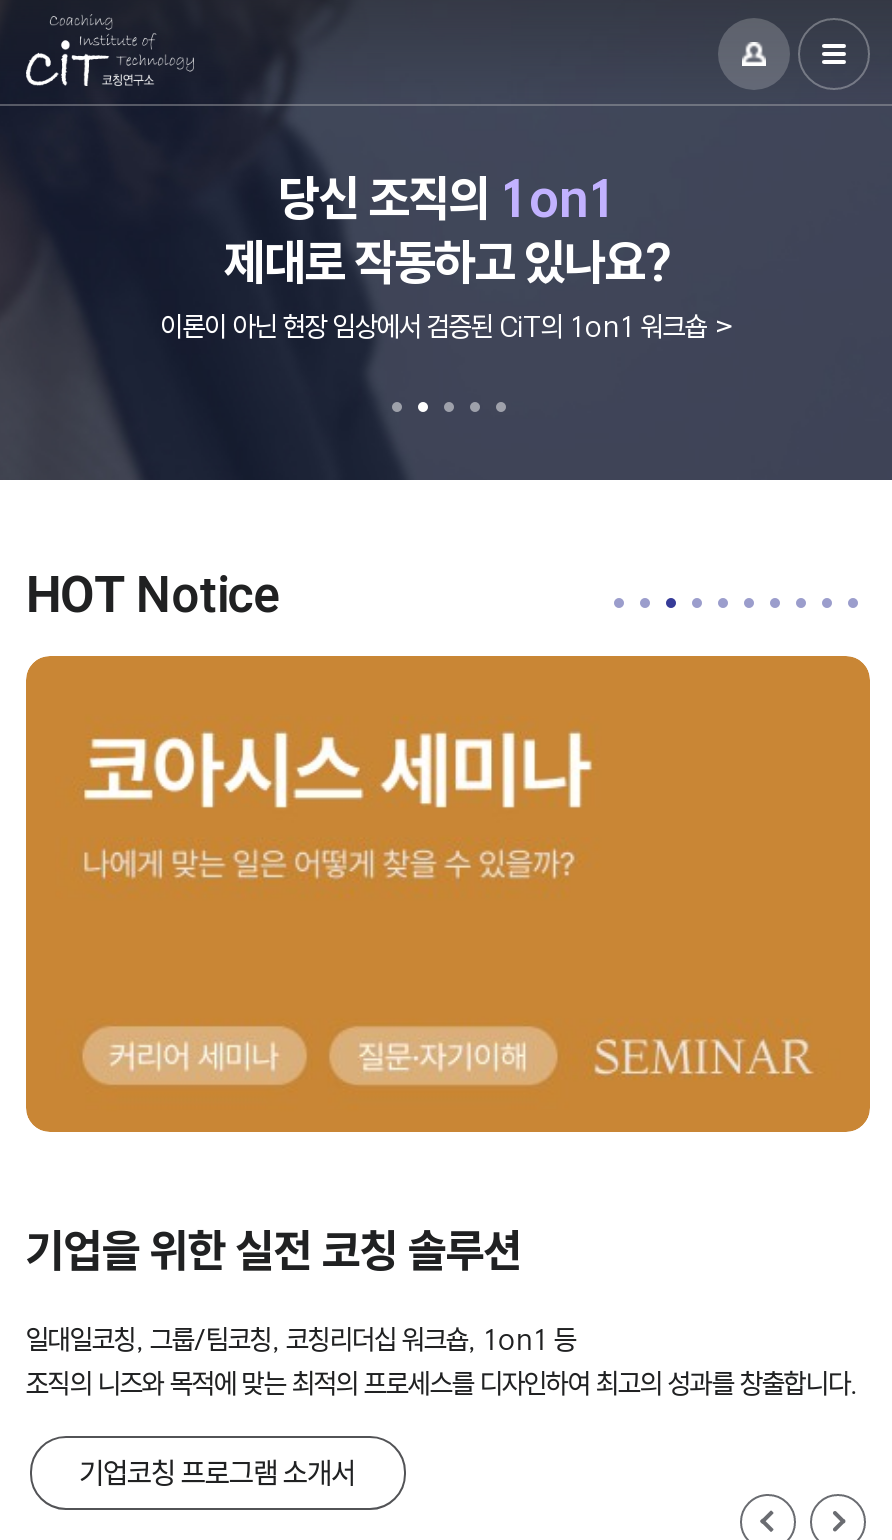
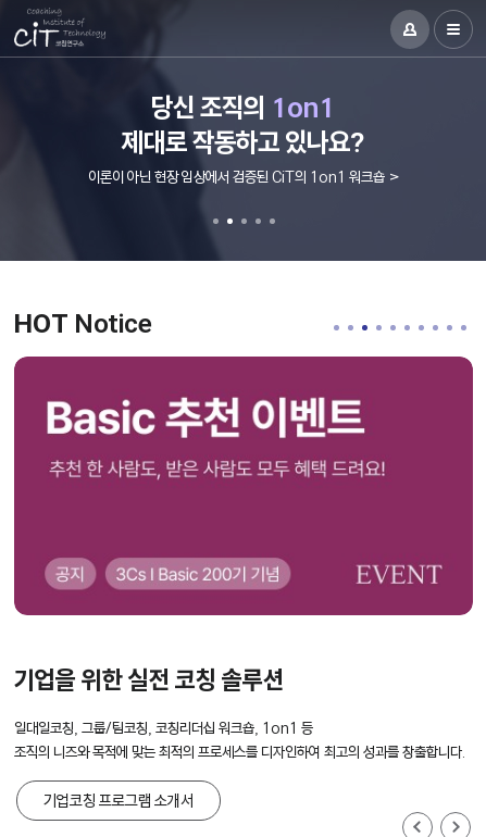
- [image]
+ [image]
